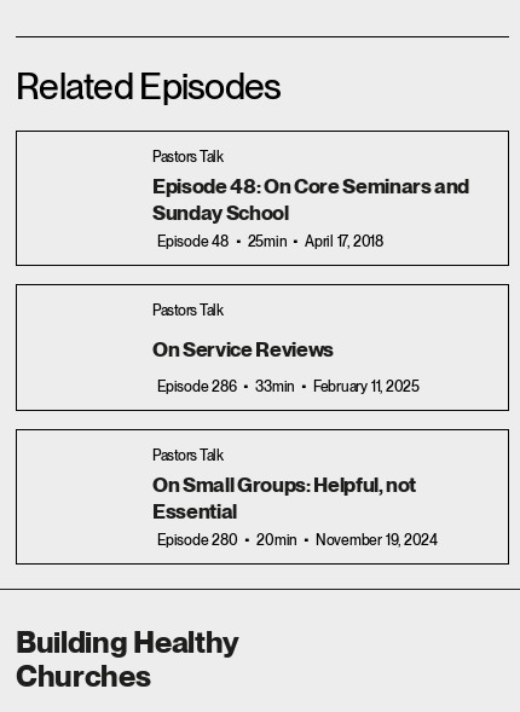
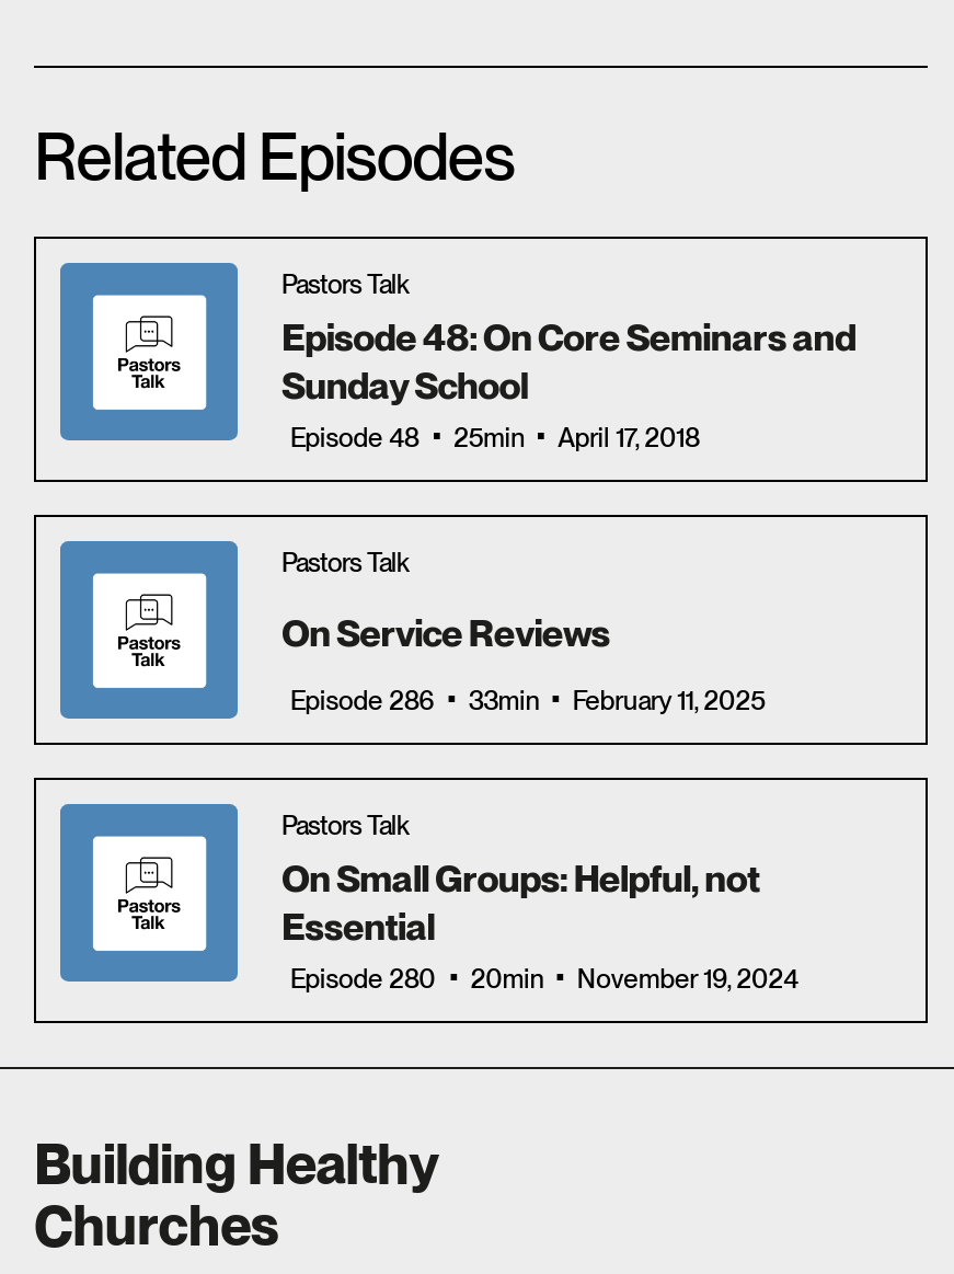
+ [image]

+ [image]

+ [image]
